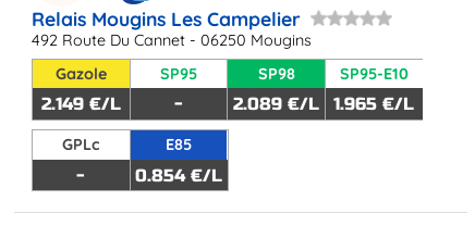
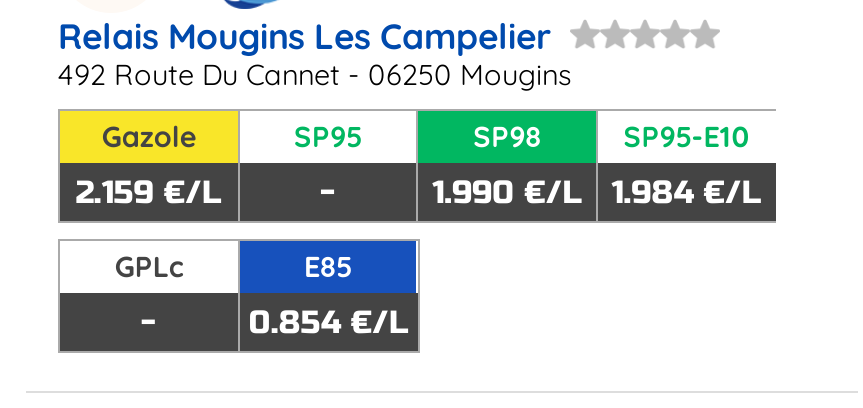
- 2.149 €/L
+ 2.159 €/L

- 2.089 €/L
+ 1.990 €/L

- 1.965 €/L
+ 1.984 €/L
